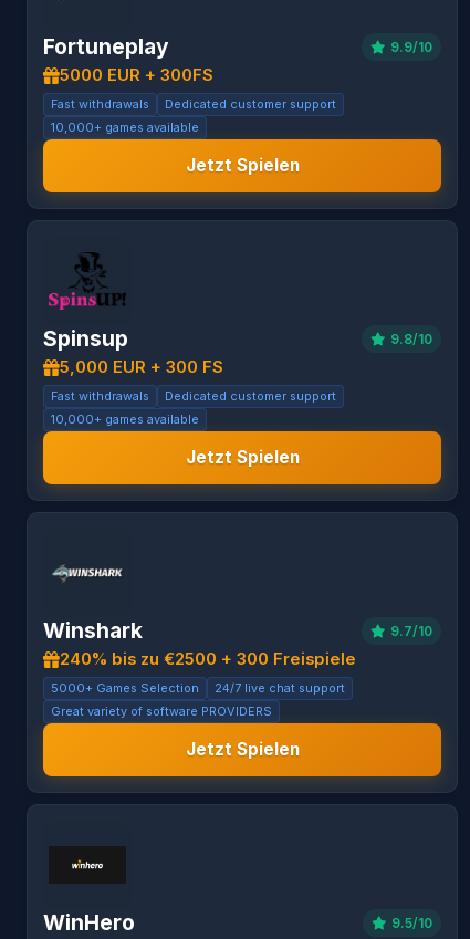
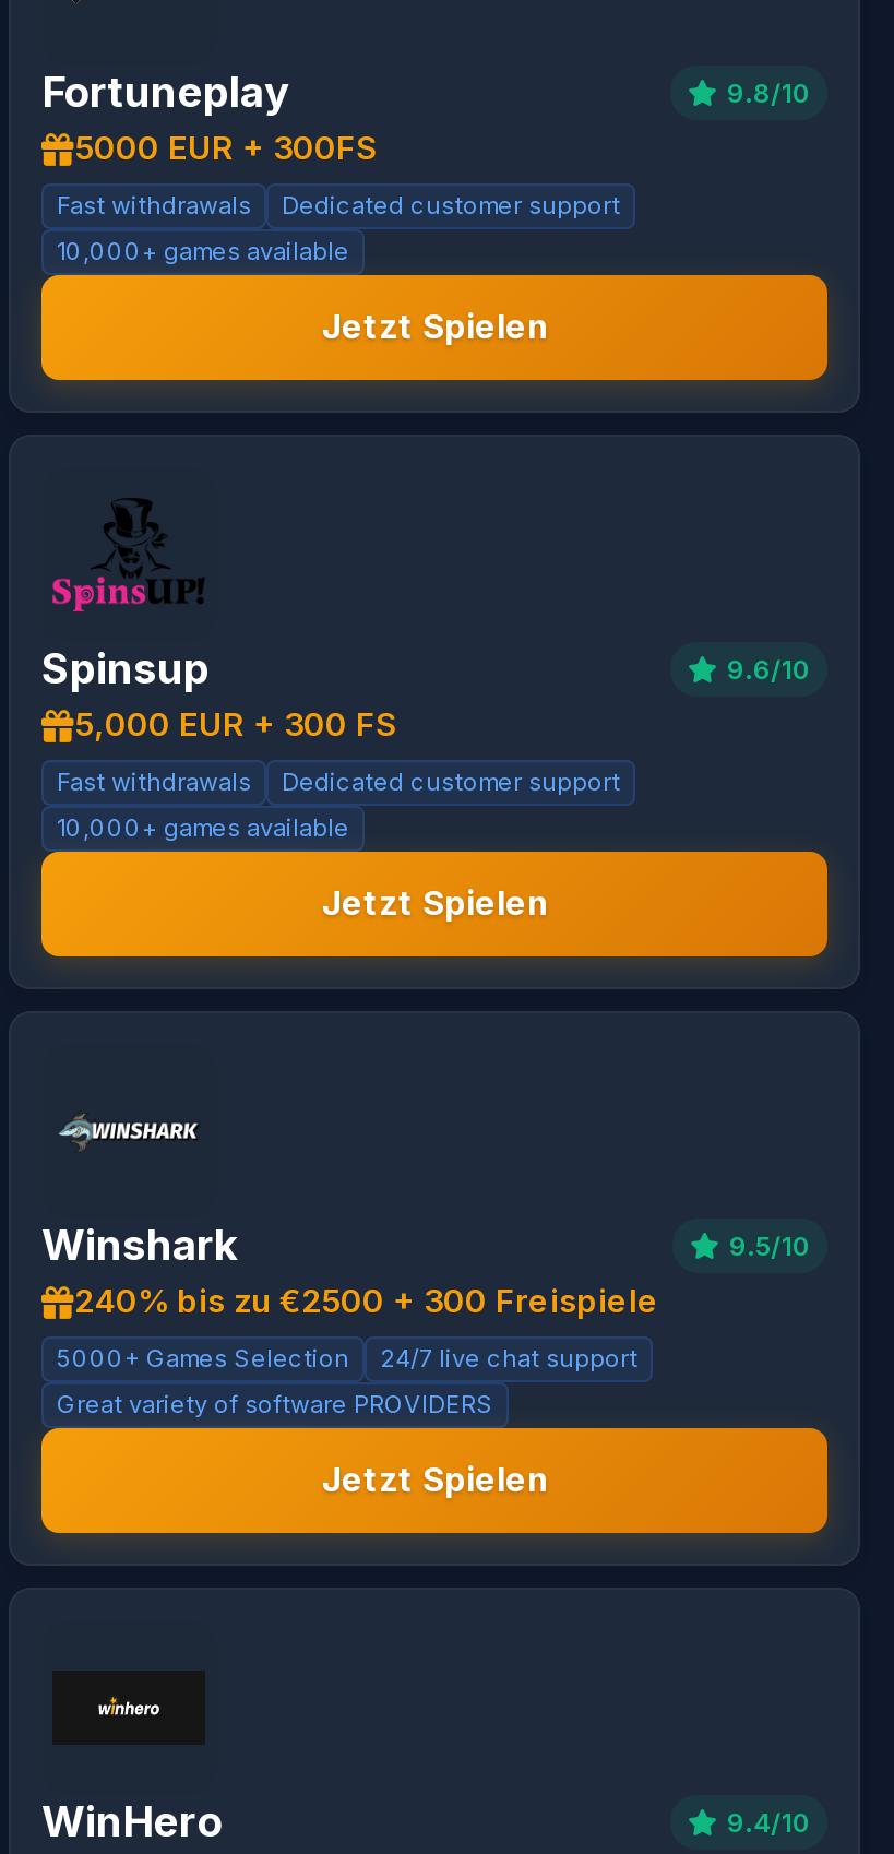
- 9.9/10
+ 9.8/10

- 9.8/10
+ 9.6/10

- 9.7/10
+ 9.5/10

- 9.5/10
+ 9.4/10
